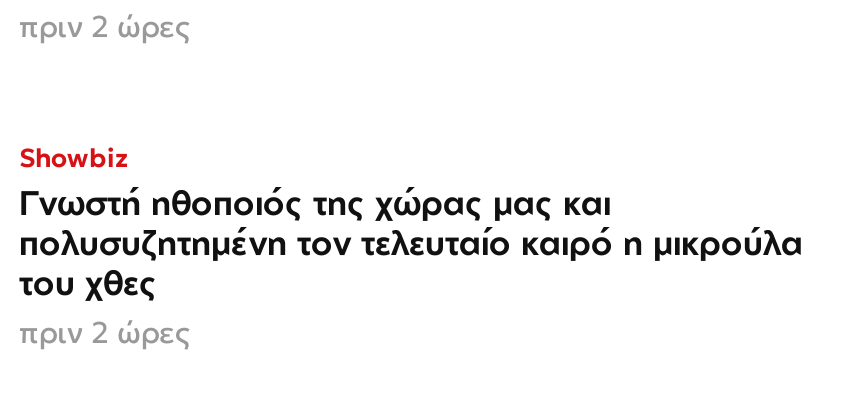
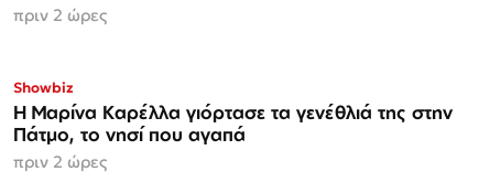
- Γνωστή ηθοποιός της χώρας μας και
- πολυσυζητημένη τον τελευταίο καιρό η μικρούλα
- του χθες
+ Η Μαρίνα Καρέλλα γιόρτασε τα γενέθλιά της στην
+ Πάτμο, το νησί που αγαπά
